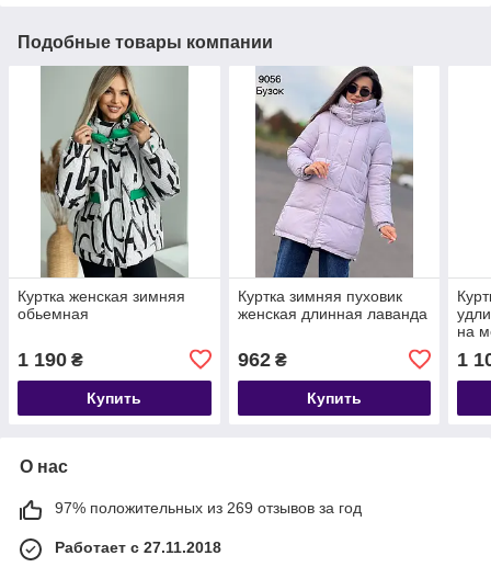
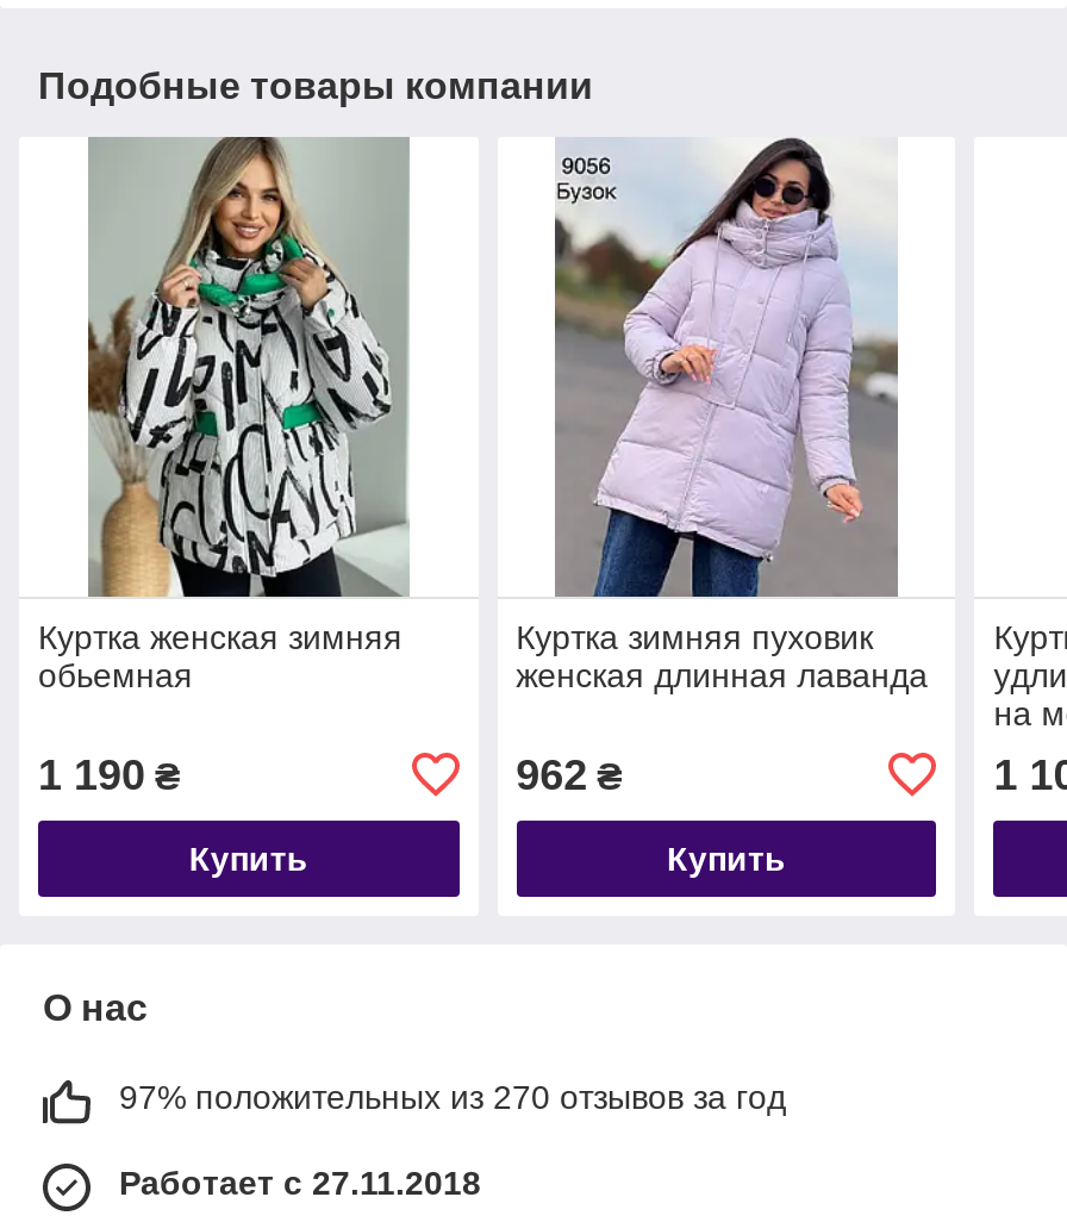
- 97% положительных из 269 отзывов за год
+ 97% положительных из 270 отзывов за год
